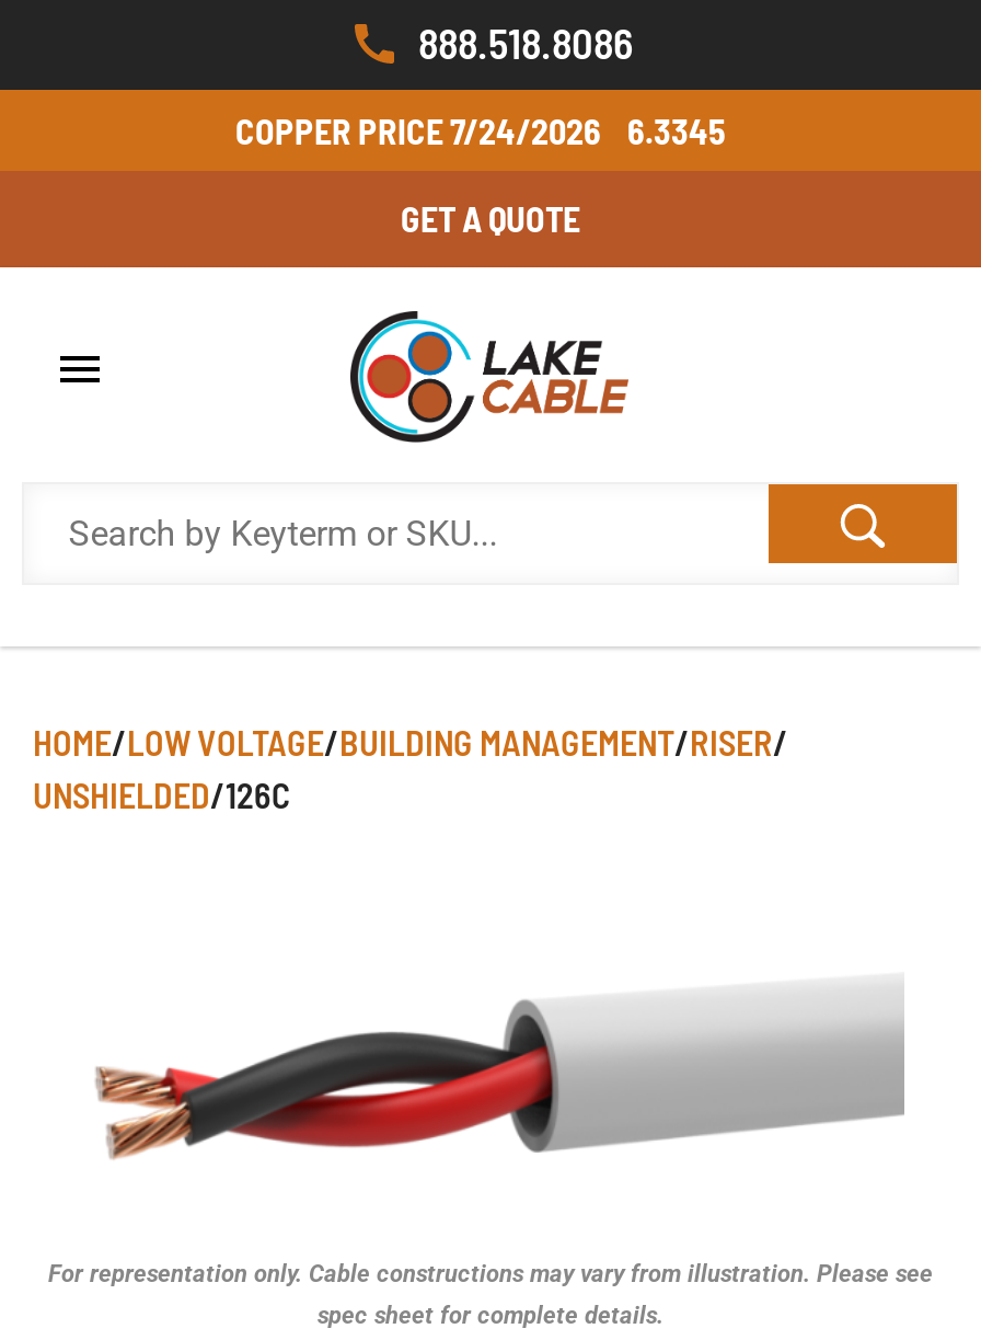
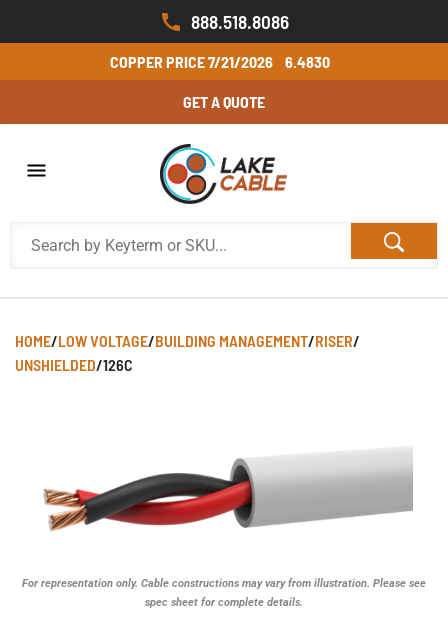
- COPPER PRICE 7/24/2026
+ COPPER PRICE 7/21/2026

- 6.3345
+ 6.4830
